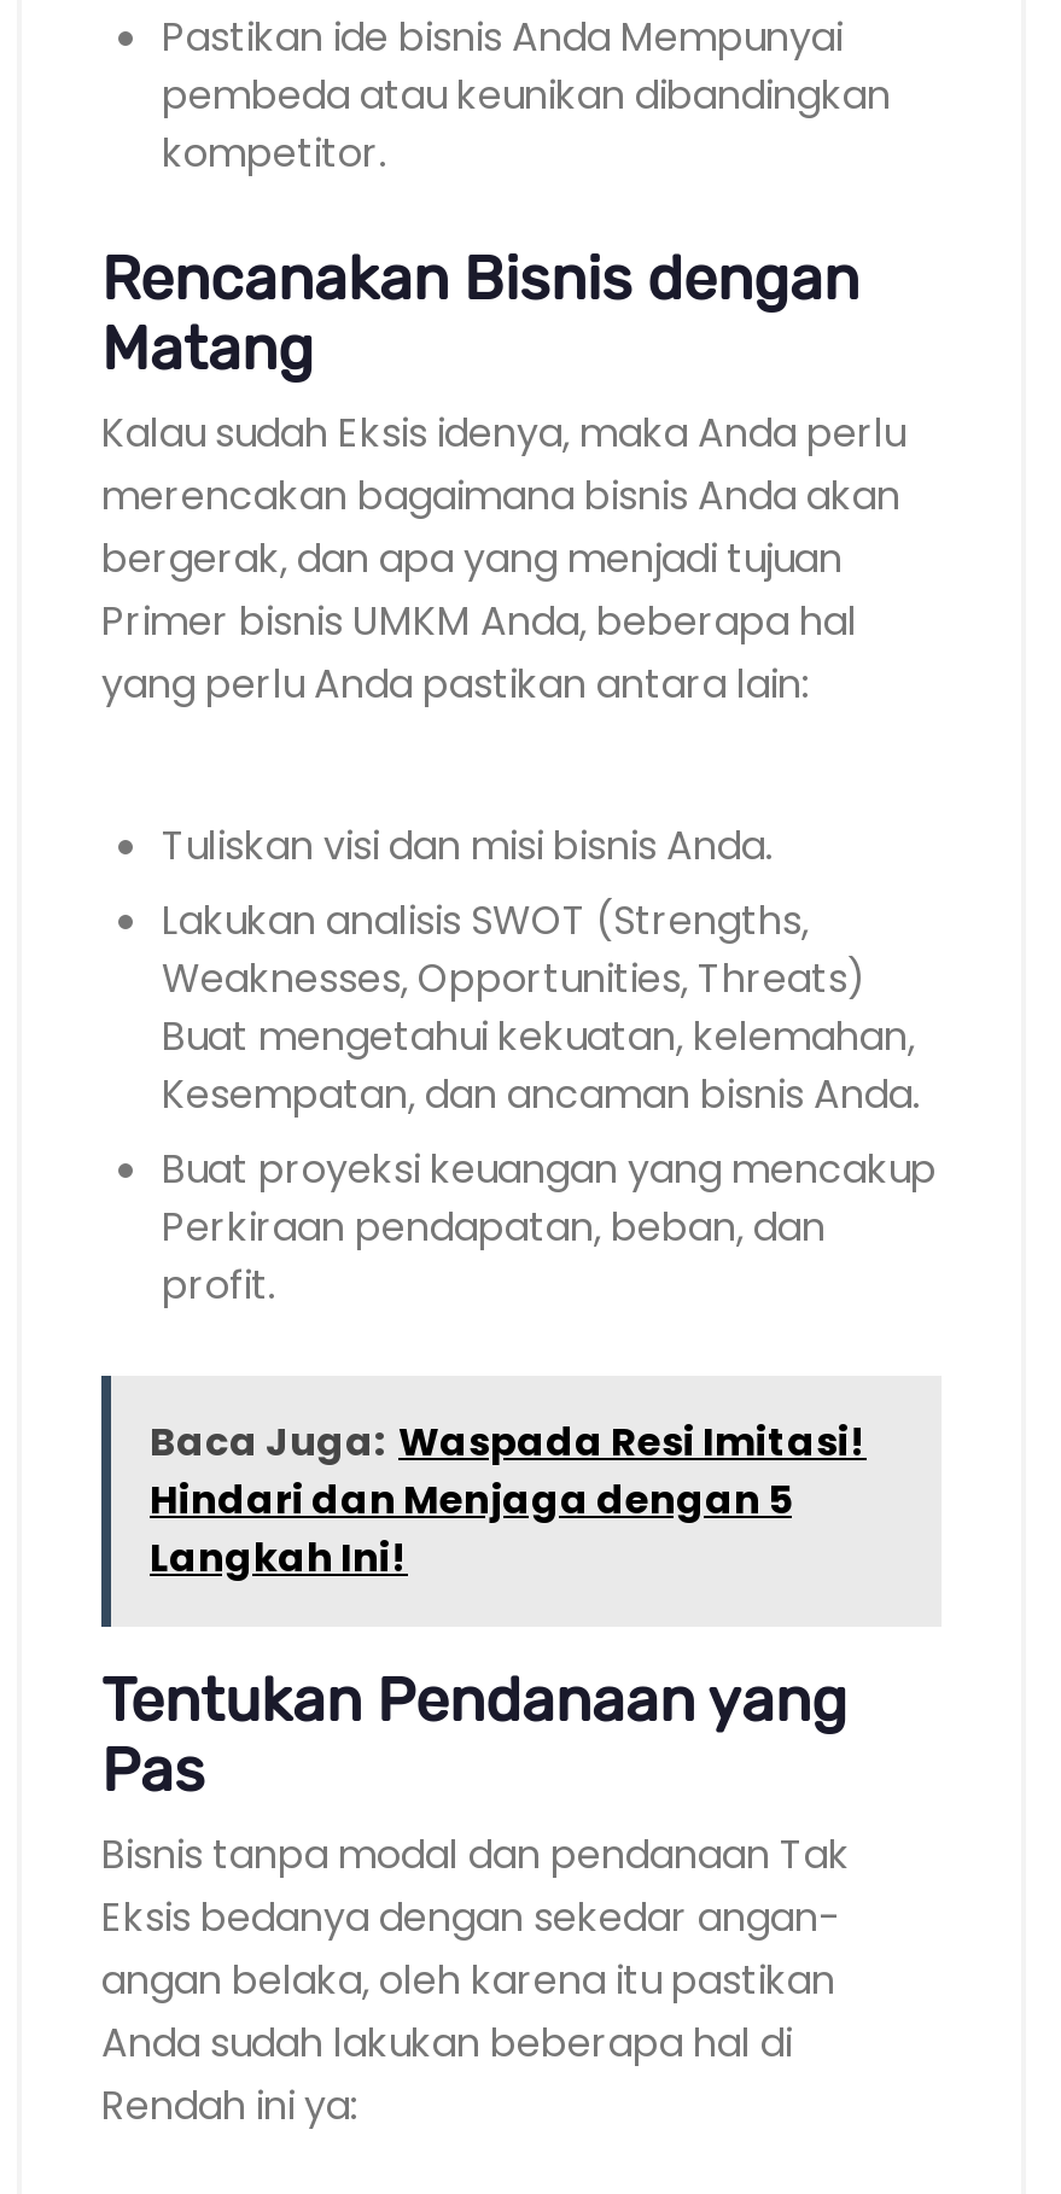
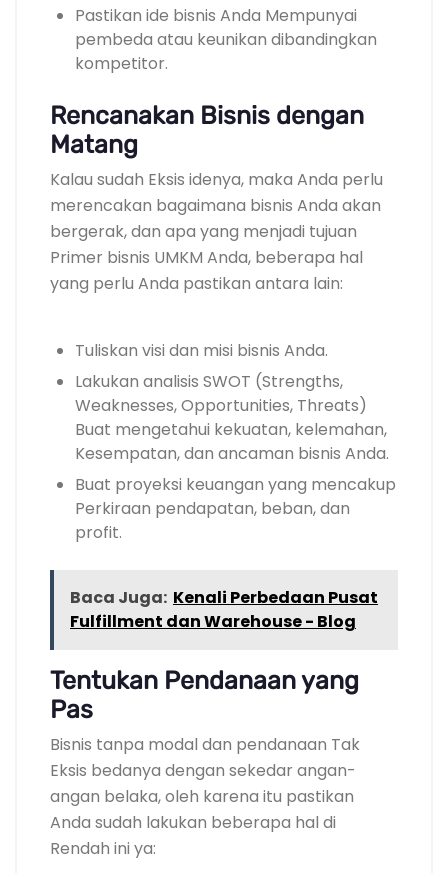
- Baca Juga: Waspada Resi Imitasi!
- Hindari dan Menjaga dengan 5
- Langkah Ini!
+ Baca Juga: Kenali Perbedaan Pusat
+ Fulfillment dan Warehouse - Blog
